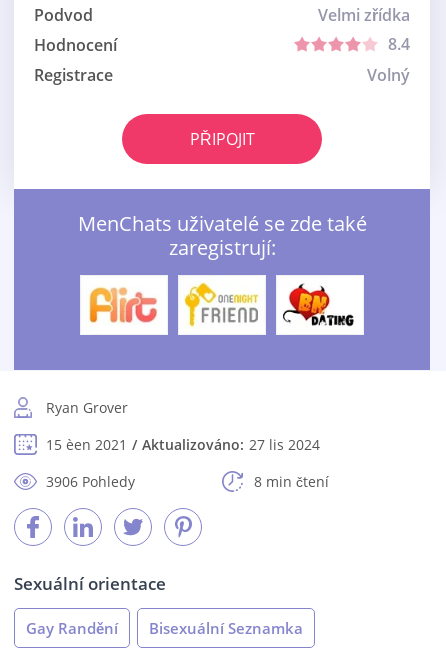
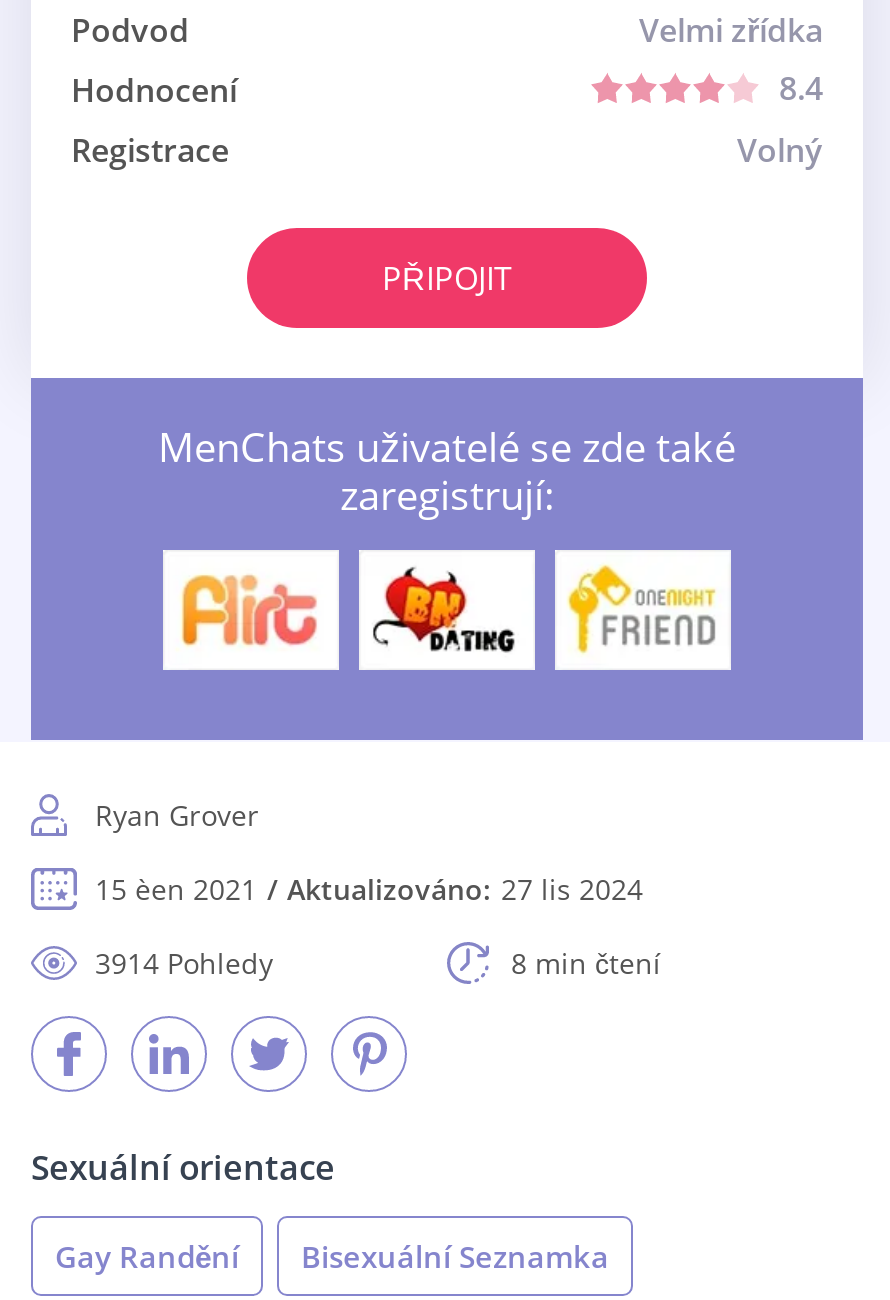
- [image]
+ [image]

- [image]
+ [image]

- 3906 Pohledy
+ 3914 Pohledy
